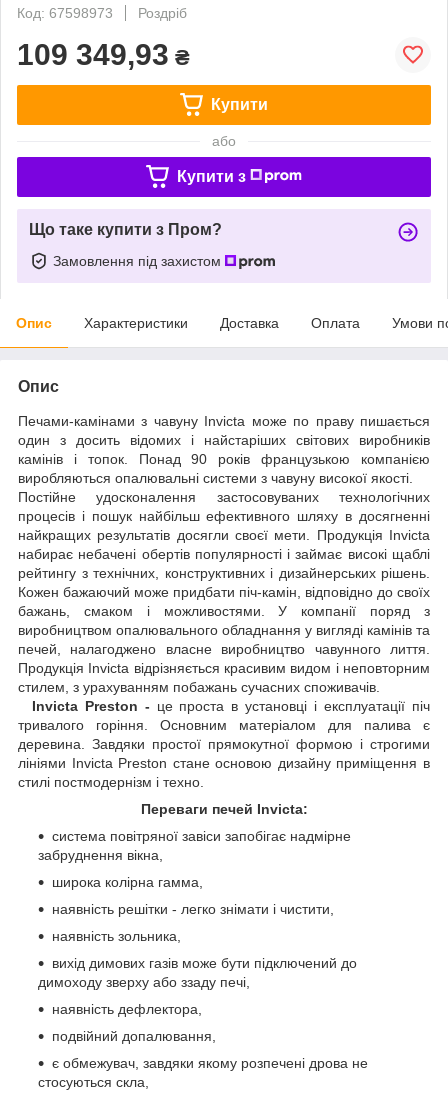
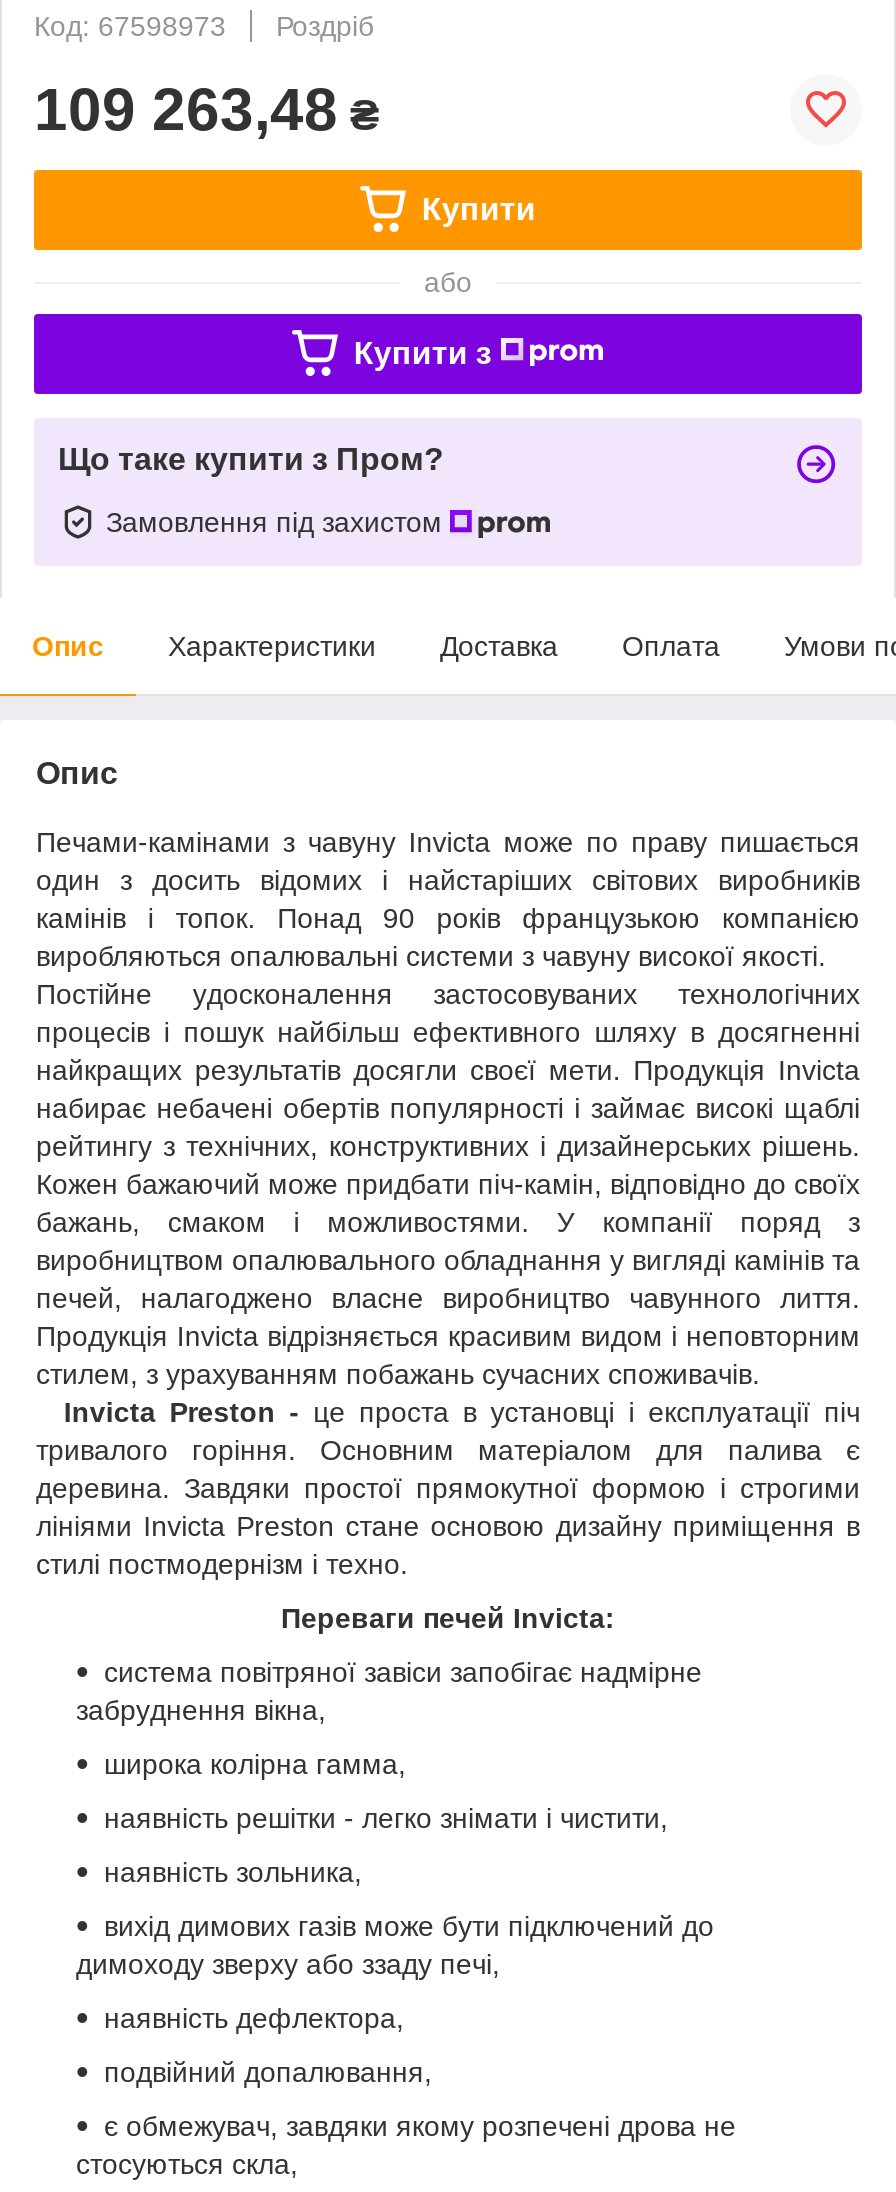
- 109 349,93 ₴
+ 109 263,48 ₴
